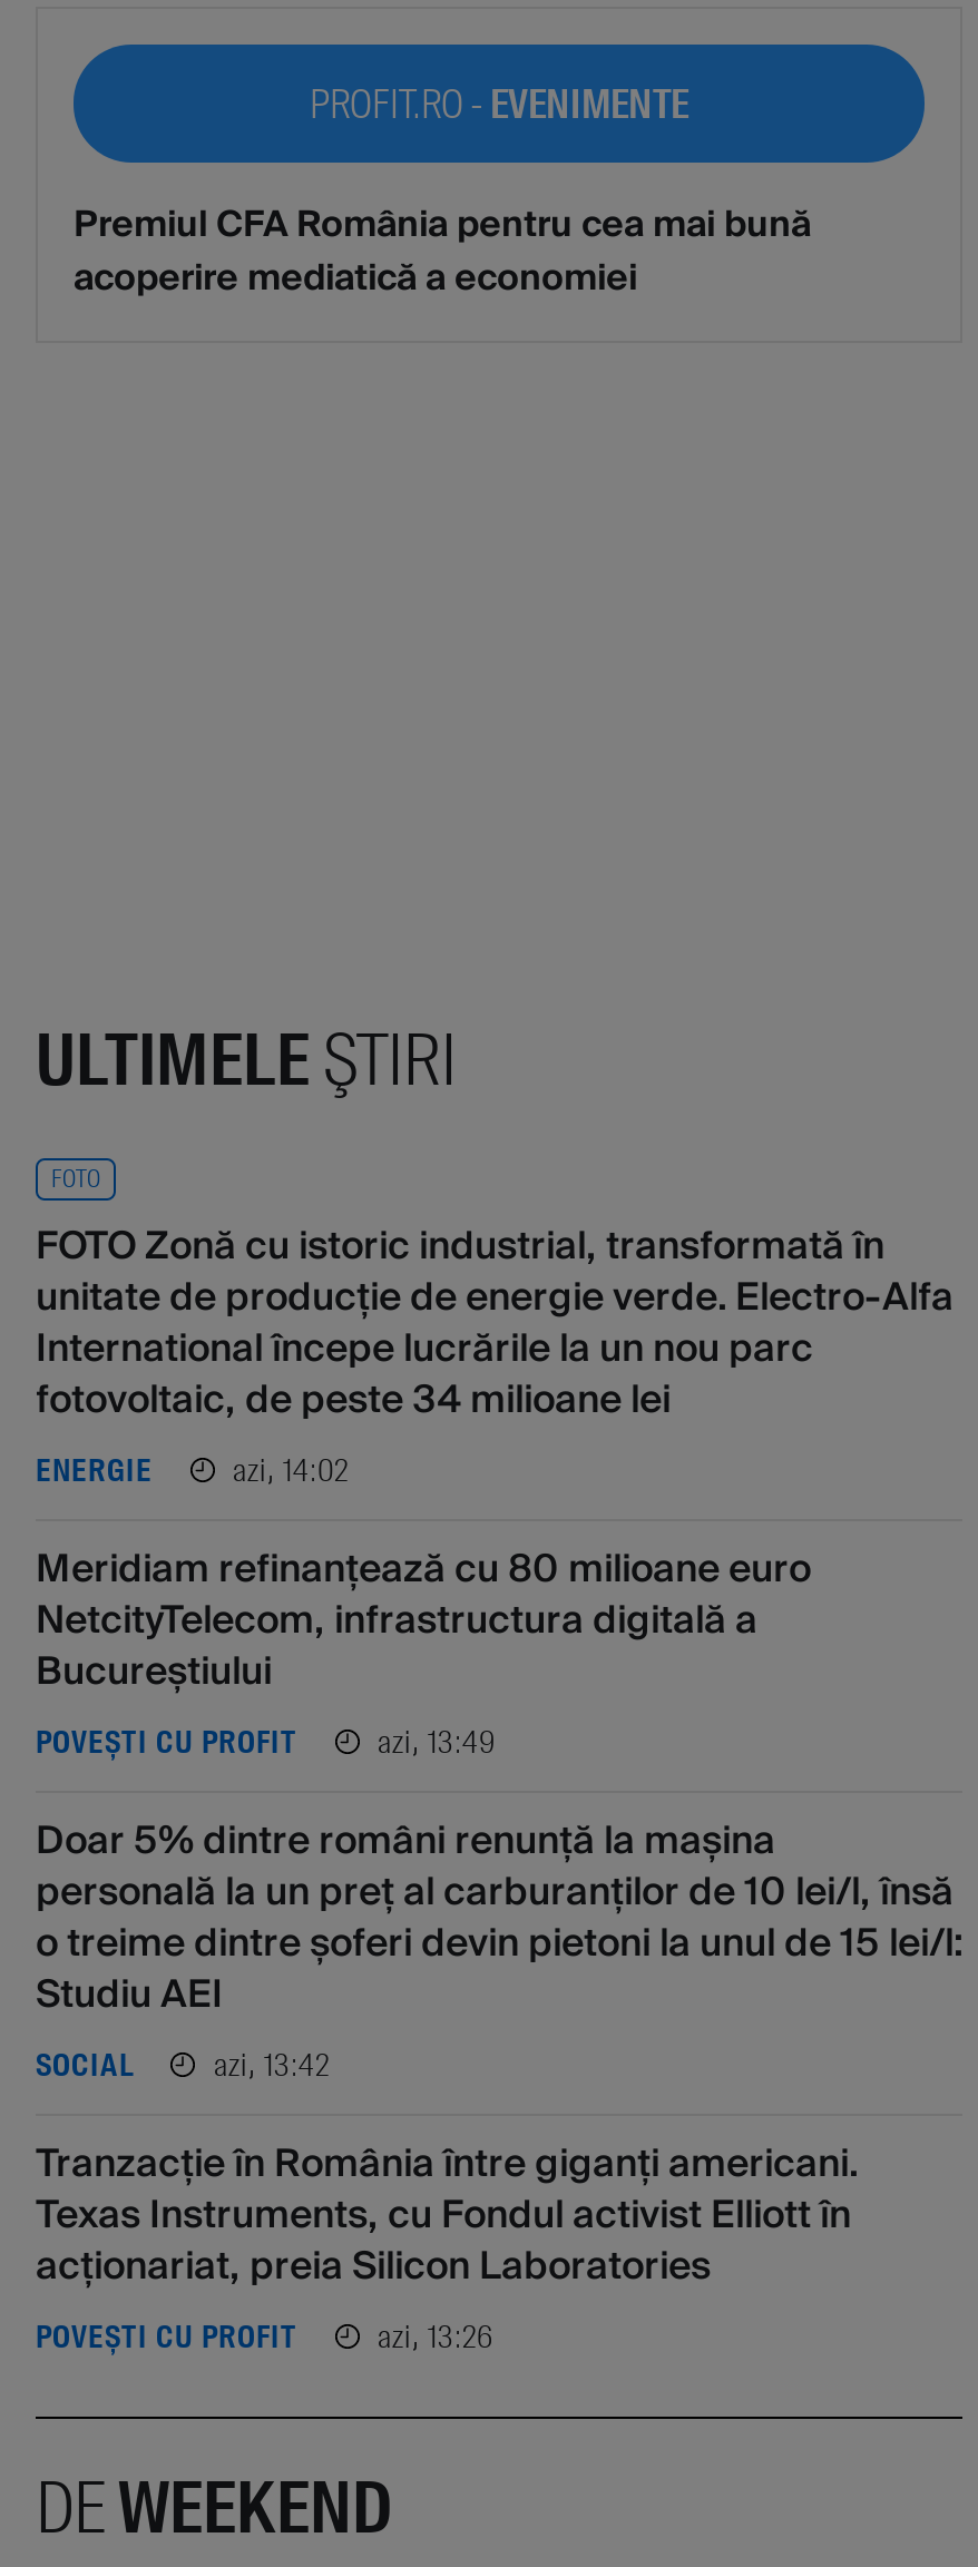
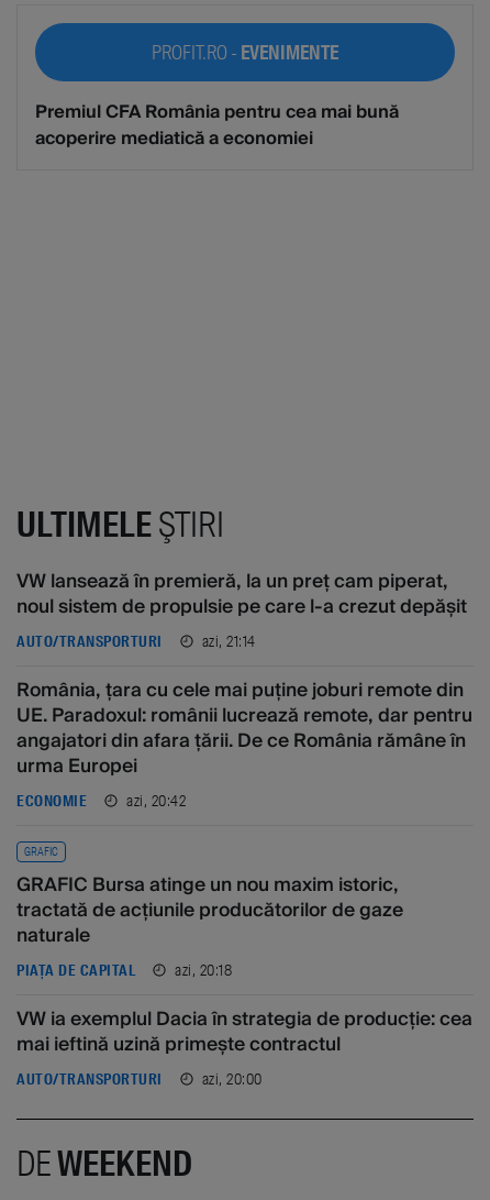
- FOTO
- FOTO Zonă cu istoric industrial, transformată în
- unitate de producție de energie verde. Electro-Alfa
- International începe lucrările la un nou parc
- fotovoltaic, de peste 34 milioane lei
- ENERGIE
- azi, 14:02
+ VW lansează în premieră, la un preț cam piperat,
+ noul sistem de propulsie pe care l-a crezut depășit
+ AUTO/TRANSPORTURI
+ azi, 21:14

- Meridiam refinanțează cu 80 milioane euro
- NetcityTelecom, infrastructura digitală a
- Bucureștiului
- POVEȘTI CU PROFIT
- azi, 13:49
+ România, țara cu cele mai puține joburi remote din
+ UE. Paradoxul: românii lucrează remote, dar pentru
+ angajatori din afara țării. De ce România rămâne în
+ urma Europei
+ ECONOMIE
+ azi, 20:42

- Doar 5% dintre români renunță la mașina
- personală la un preț al carburanților de 10 lei/l, însă
- o treime dintre șoferi devin pietoni la unul de 15 lei/l:
- Studiu AEI
- SOCIAL
- azi, 13:42
+ GRAFIC
+ GRAFIC Bursa atinge un nou maxim istoric,
+ tractată de acțiunile producătorilor de gaze
+ naturale
+ PIAȚA DE CAPITAL
+ azi, 20:18

- Tranzacție în România între giganți americani.
- Texas Instruments, cu Fondul activist Elliott în
- acționariat, preia Silicon Laboratories
- POVEȘTI CU PROFIT
- azi, 13:26
+ VW ia exemplul Dacia în strategia de producție: cea
+ mai ieftină uzină primește contractul
+ AUTO/TRANSPORTURI
+ azi, 20:00
